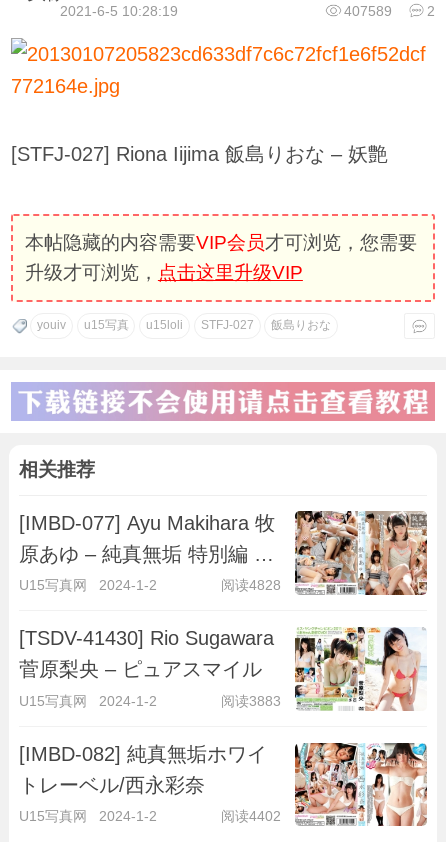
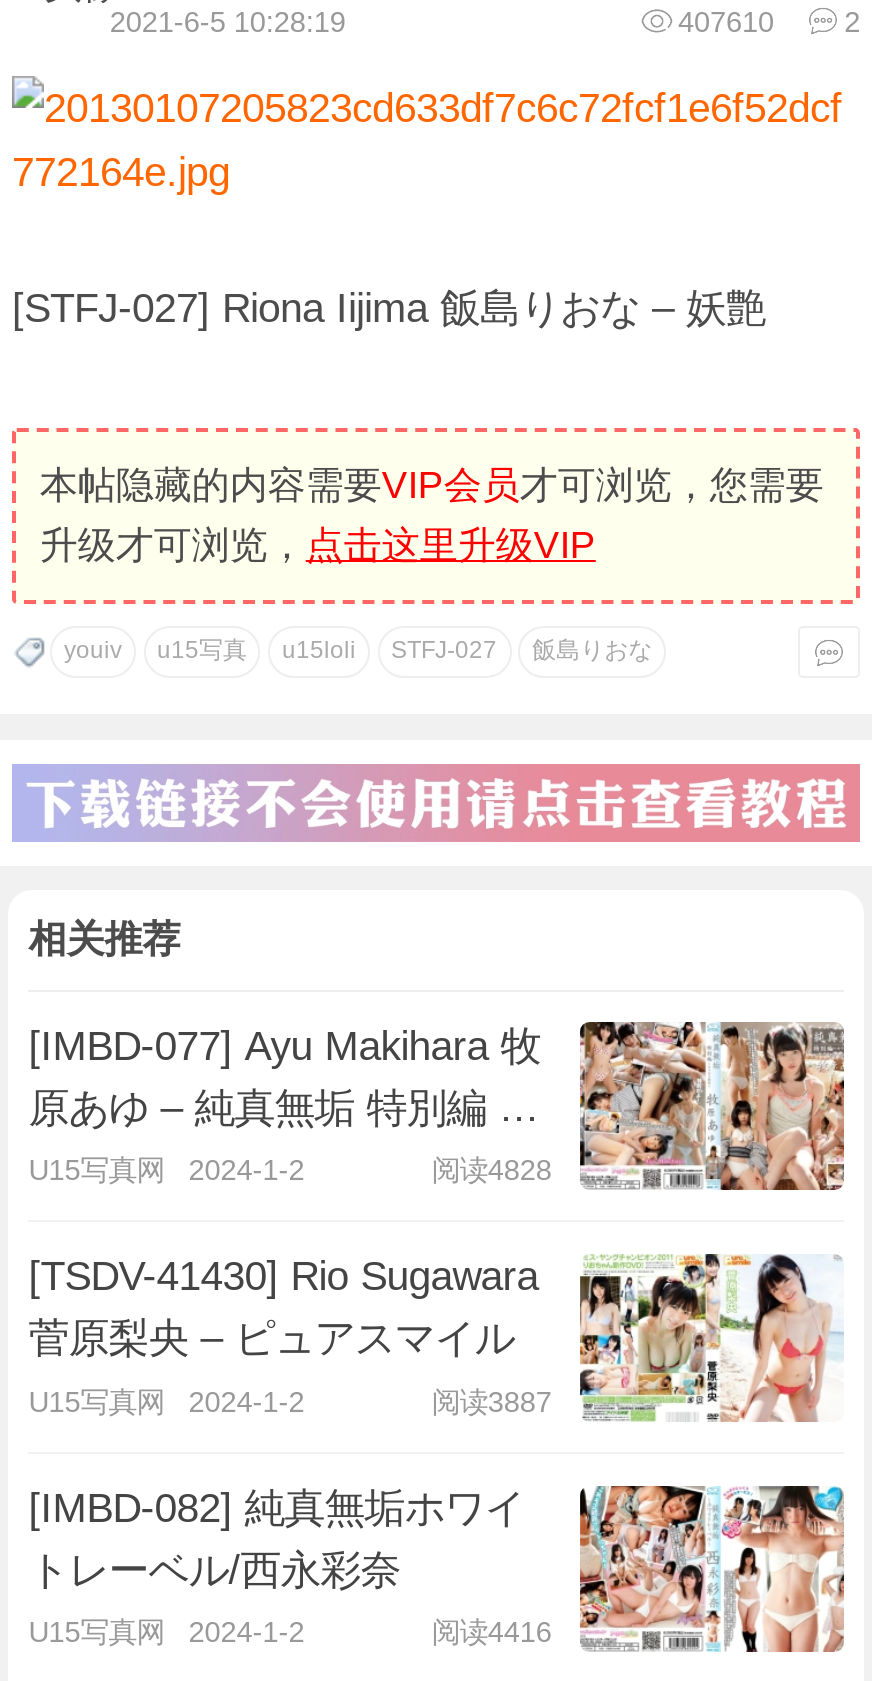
- 407589 2
+ 407610 2

- 阅读3883
+ 阅读3887

- 阅读4402
+ 阅读4416
